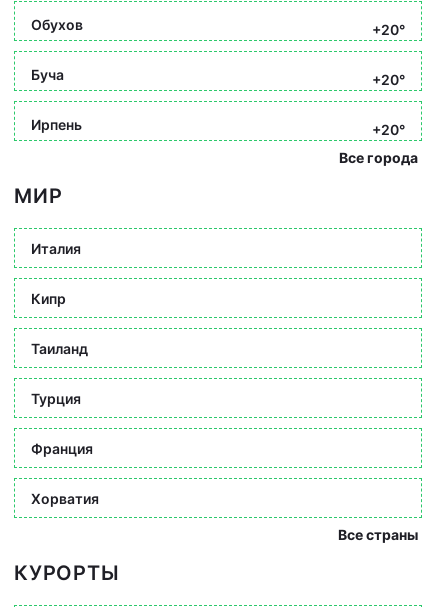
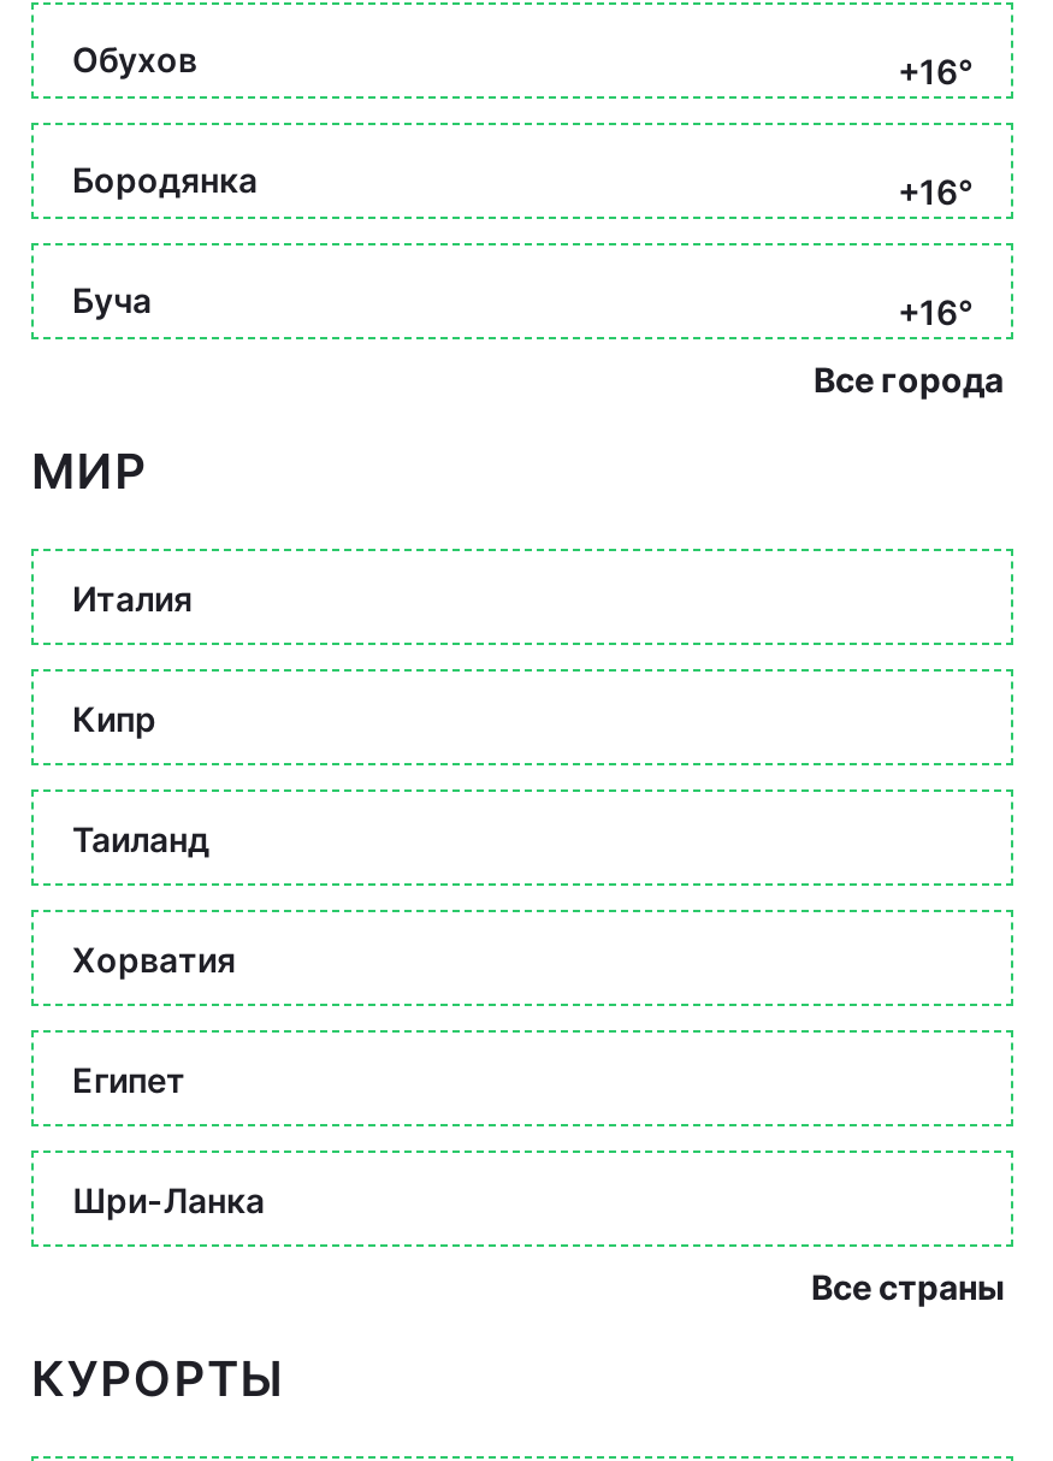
- +20°
+ +16°
+ Бородянка
+ +16°

- +20°
- Ирпень
- +20°
+ +16°

moved down: Буча

- Турция
- Франция

moved up: Хорватия

+ Египет
+ Шри-Ланка
